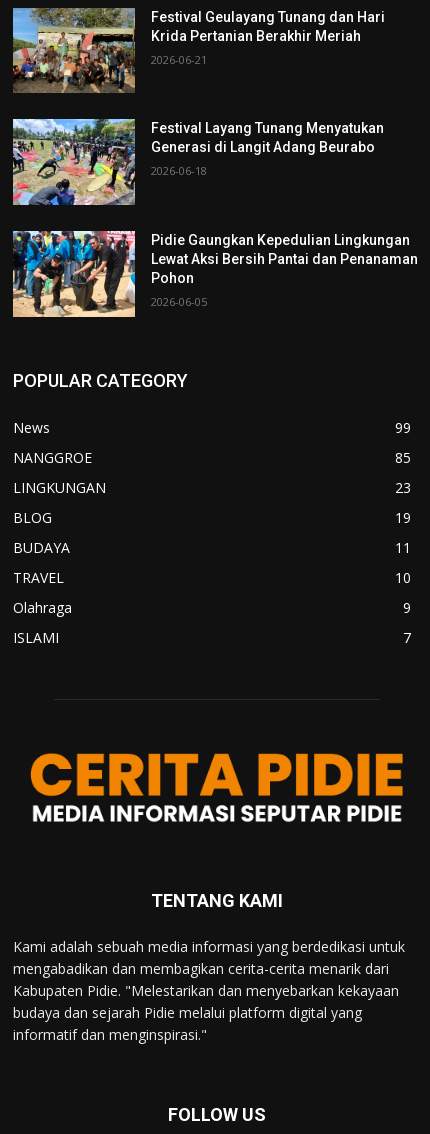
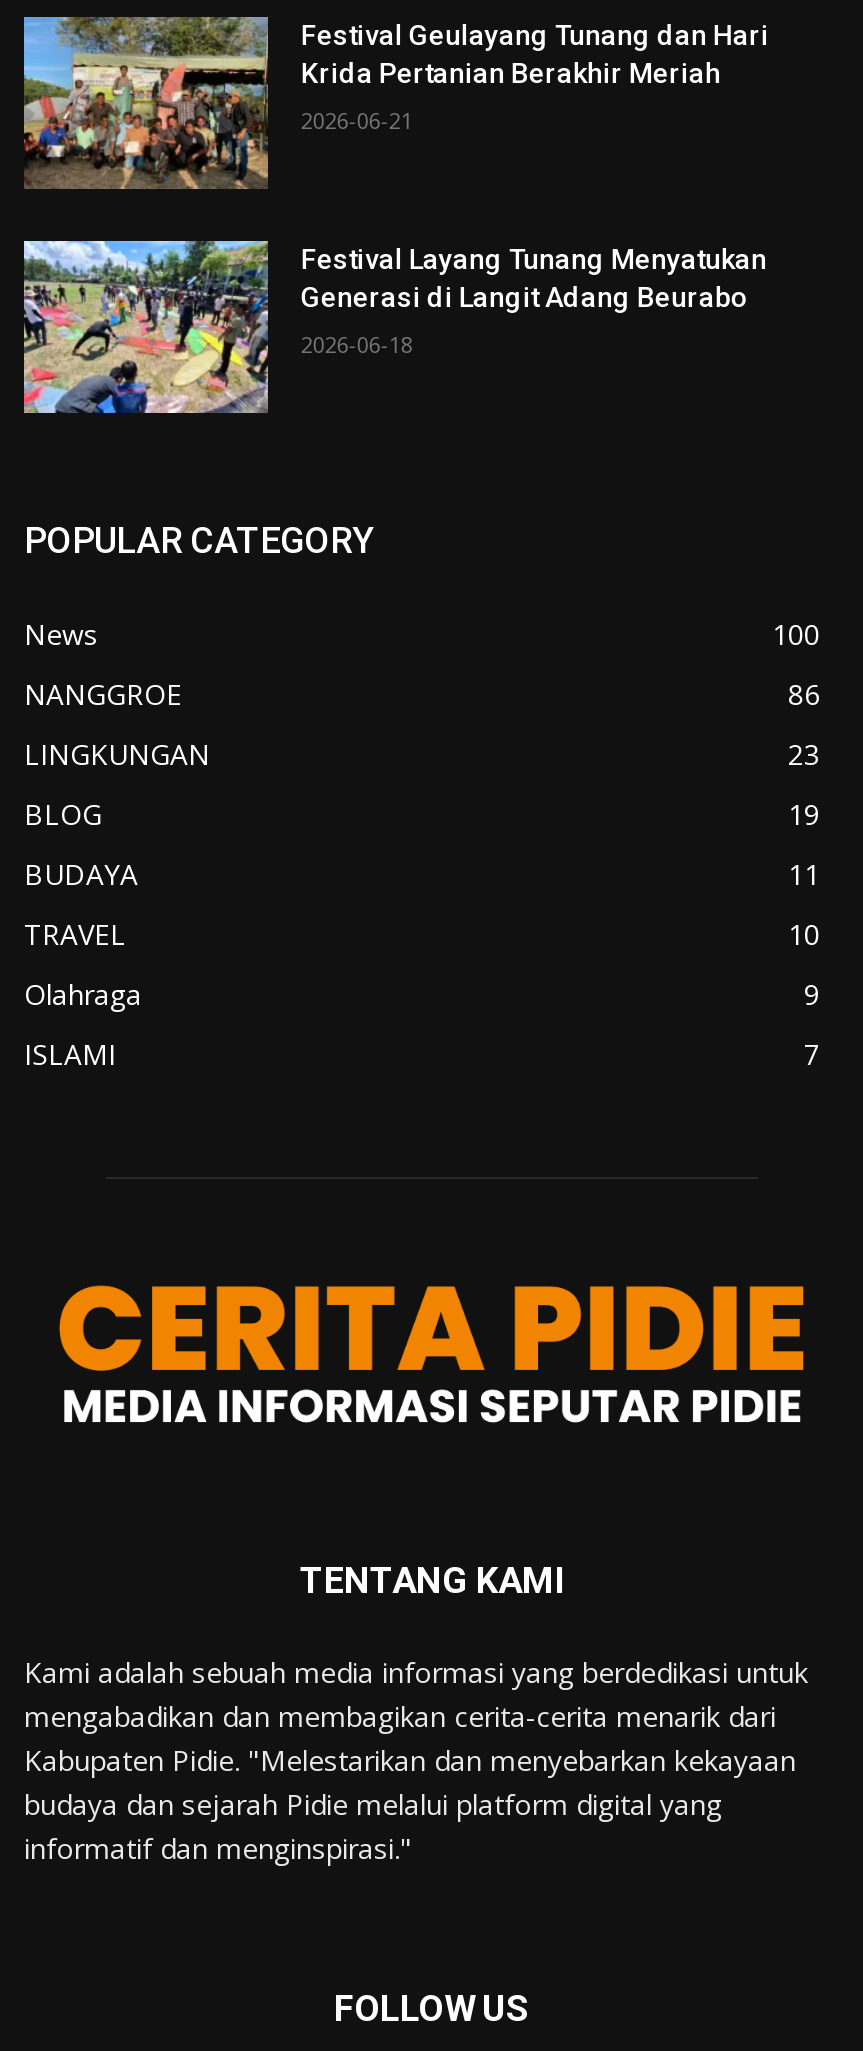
- [image]
- Pidie Gaungkan Kepedulian Lingkungan
- Lewat Aksi Bersih Pantai dan Penanaman
- Pohon
- 2026-06-05

- 99
+ 100

- 85
+ 86
